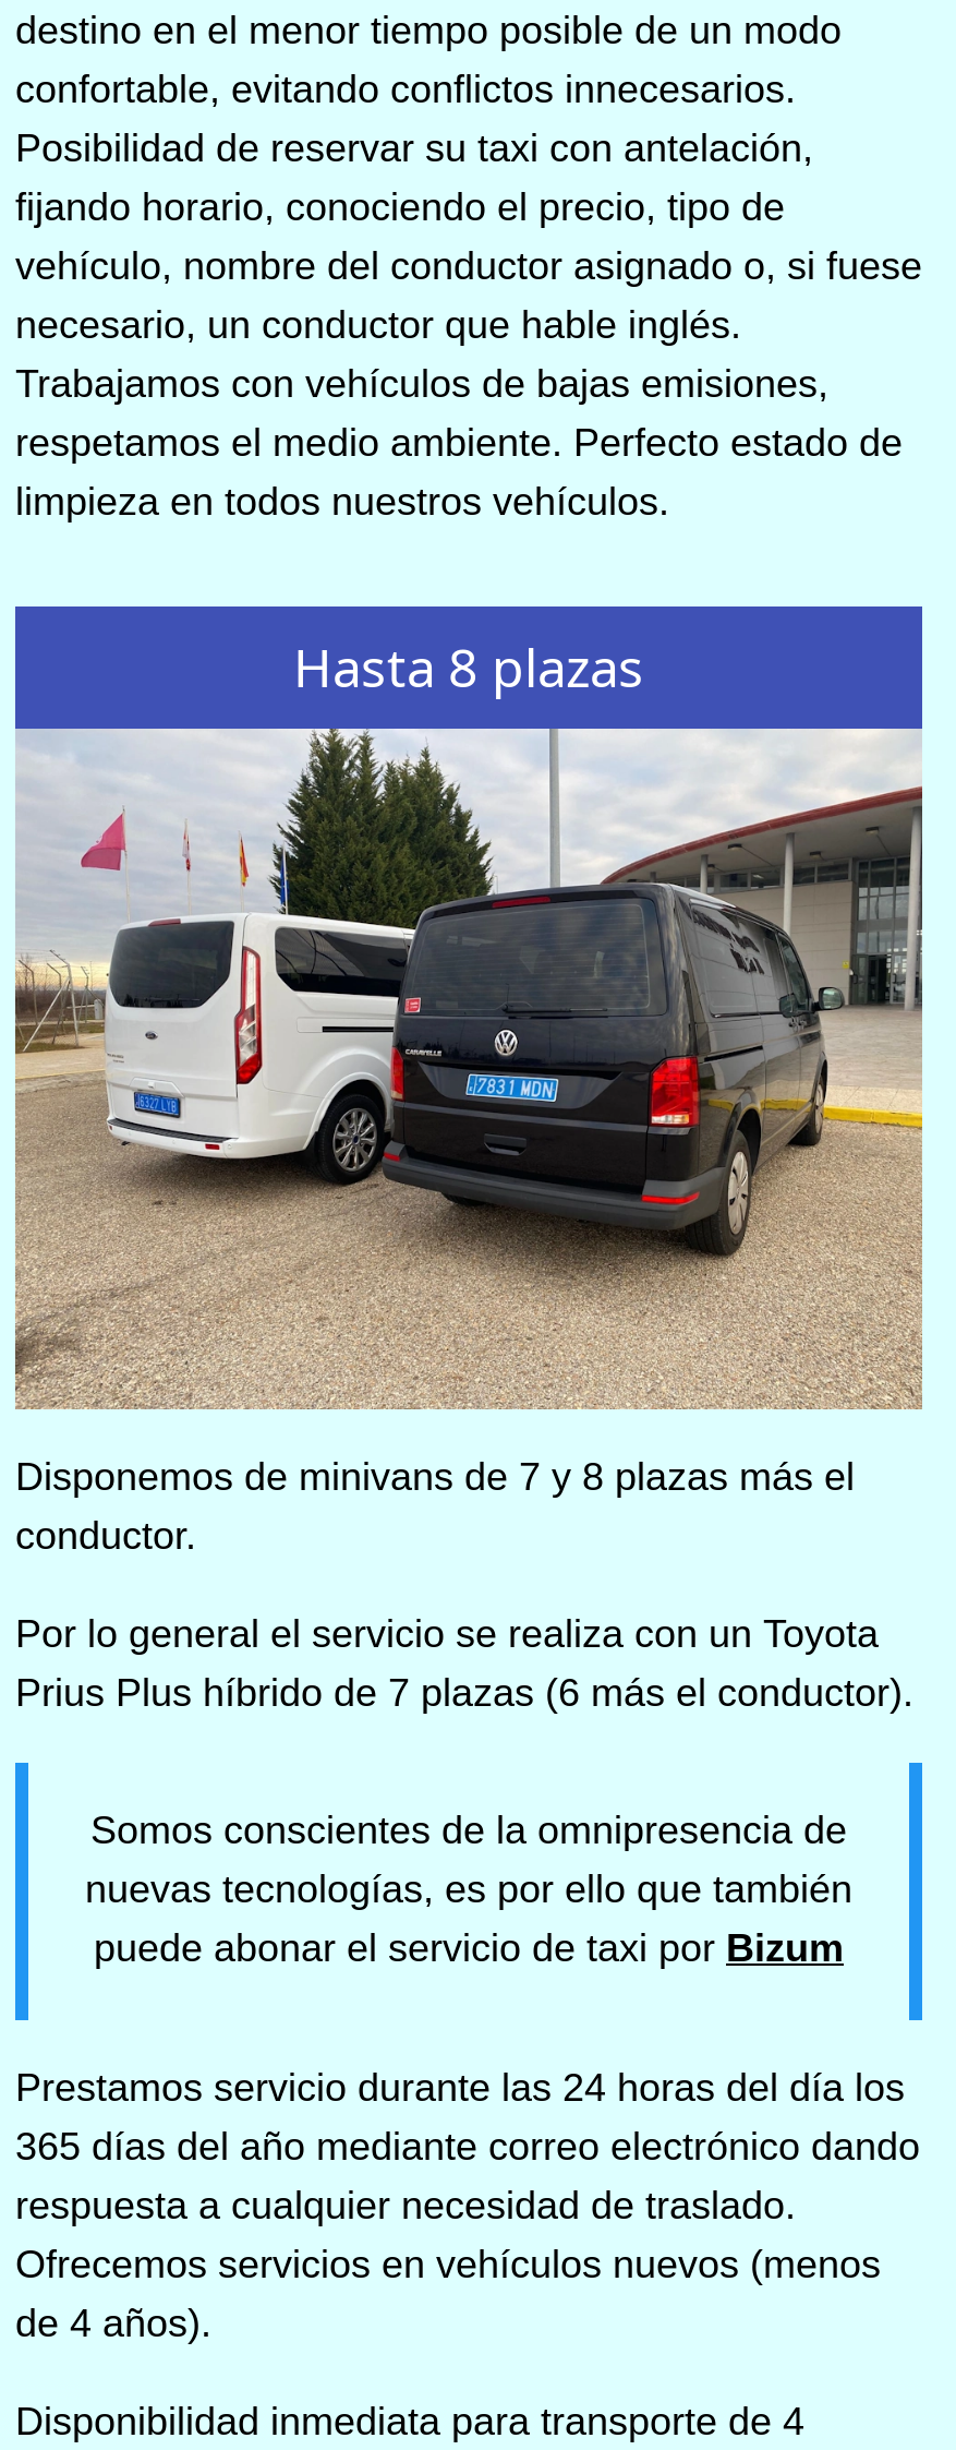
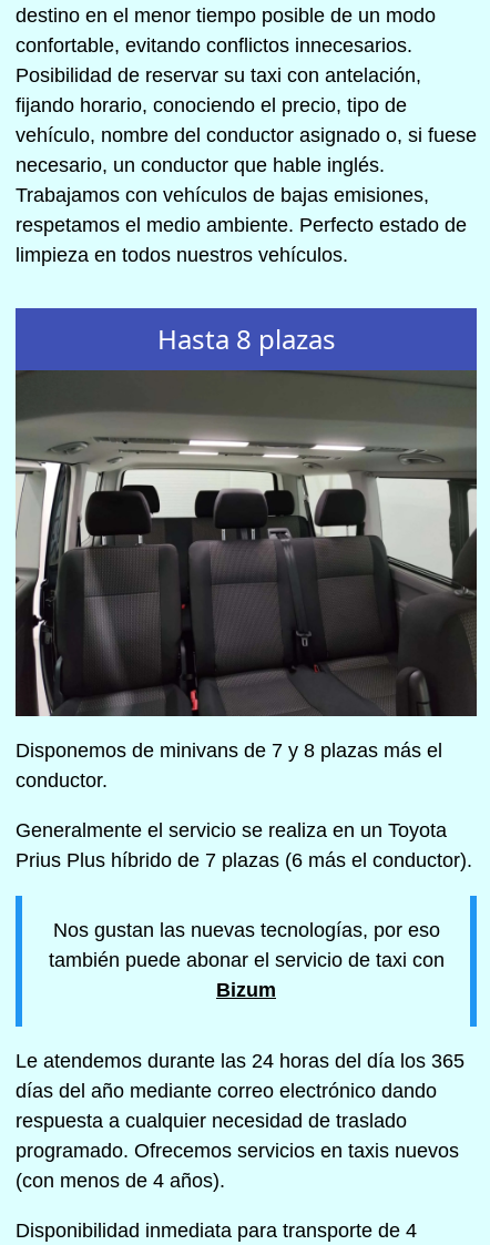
- [image]
+ [image]

- Por lo general el servicio se realiza con un Toyota
+ Generalmente el servicio se realiza en un Toyota

- Somos conscientes de la omnipresencia de
- nuevas tecnologías, es por ello que también
- puede abonar el servicio de taxi por Bizum
+ Nos gustan las nuevas tecnologías, por eso
+ también puede abonar el servicio de taxi con
+ Bizum

- Prestamos servicio durante las 24 horas del día los
- 365 días del año mediante correo electrónico dando
- respuesta a cualquier necesidad de traslado.
- Ofrecemos servicios en vehículos nuevos (menos
- de 4 años).
+ Le atendemos durante las 24 horas del día los 365
+ días del año mediante correo electrónico dando
+ respuesta a cualquier necesidad de traslado
+ programado. Ofrecemos servicios en taxis nuevos
+ (con menos de 4 años).
